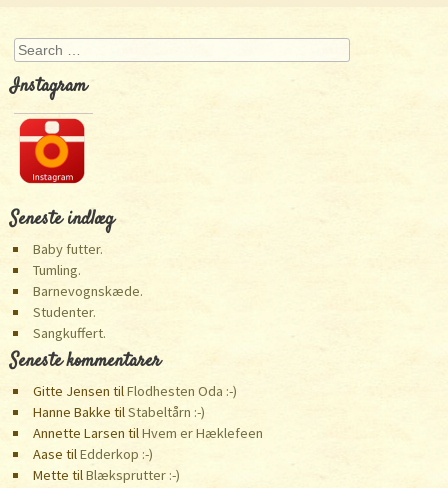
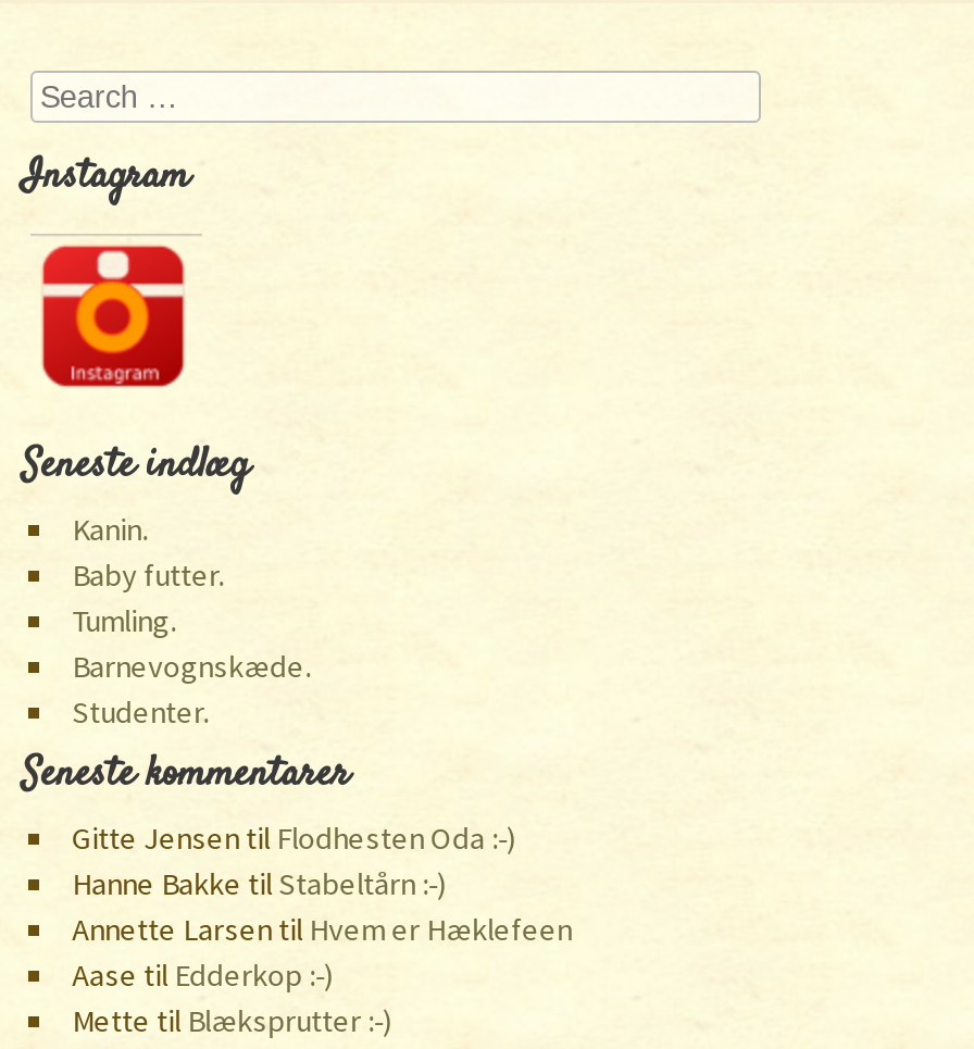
+ Kanin.

moved down: Baby futter. | Tumling. | Barnevognskæde. | Studenter.

- Sangkuffert.
